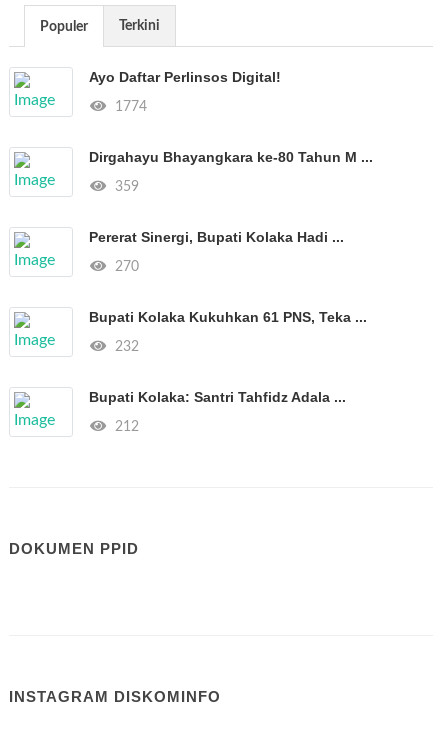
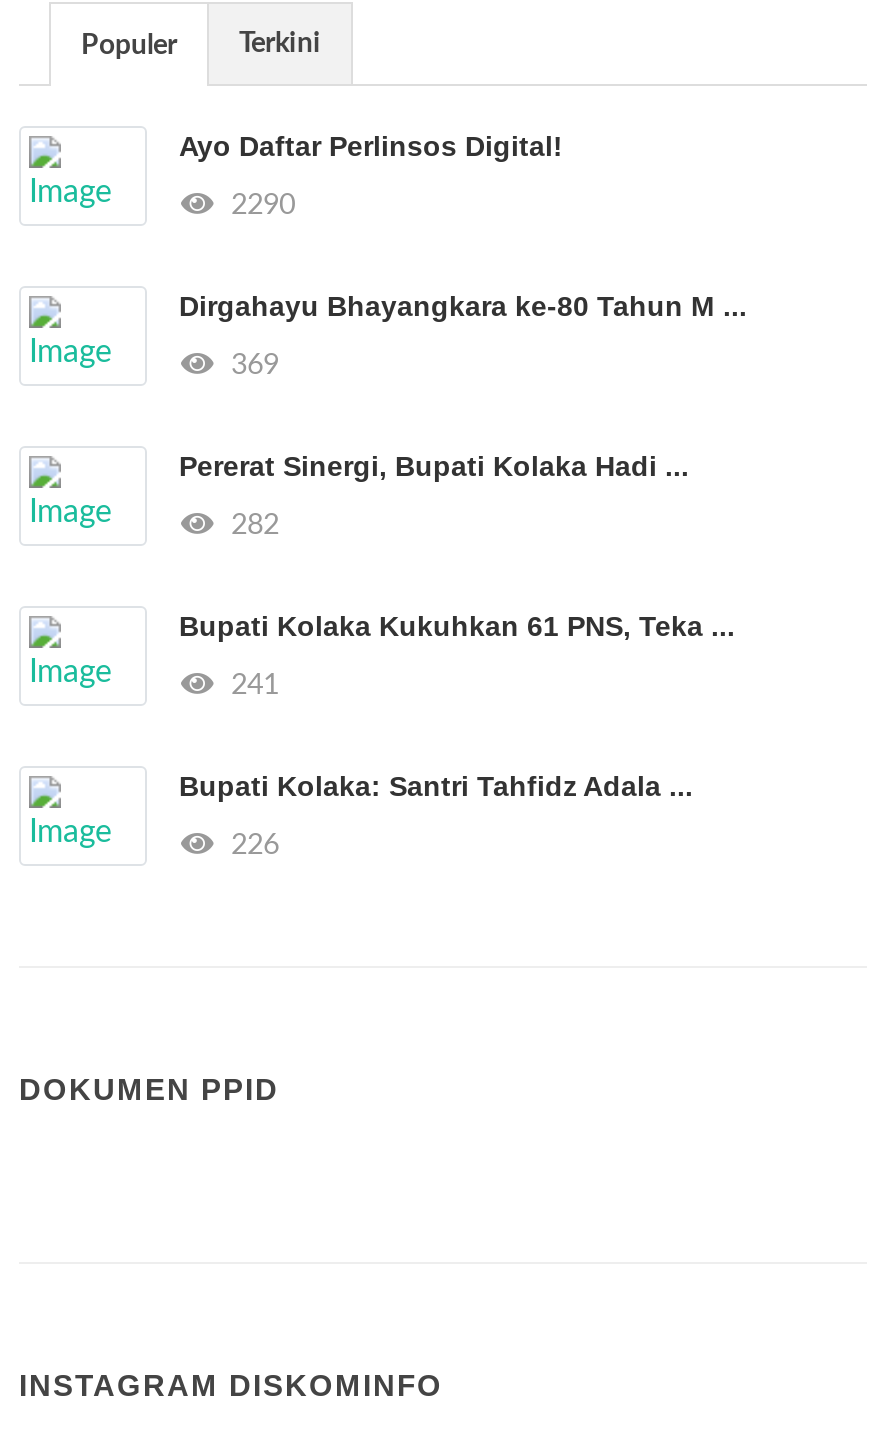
- 1774
+ 2290

- 359
+ 369

- 270
+ 282

- 232
+ 241

- 212
+ 226
